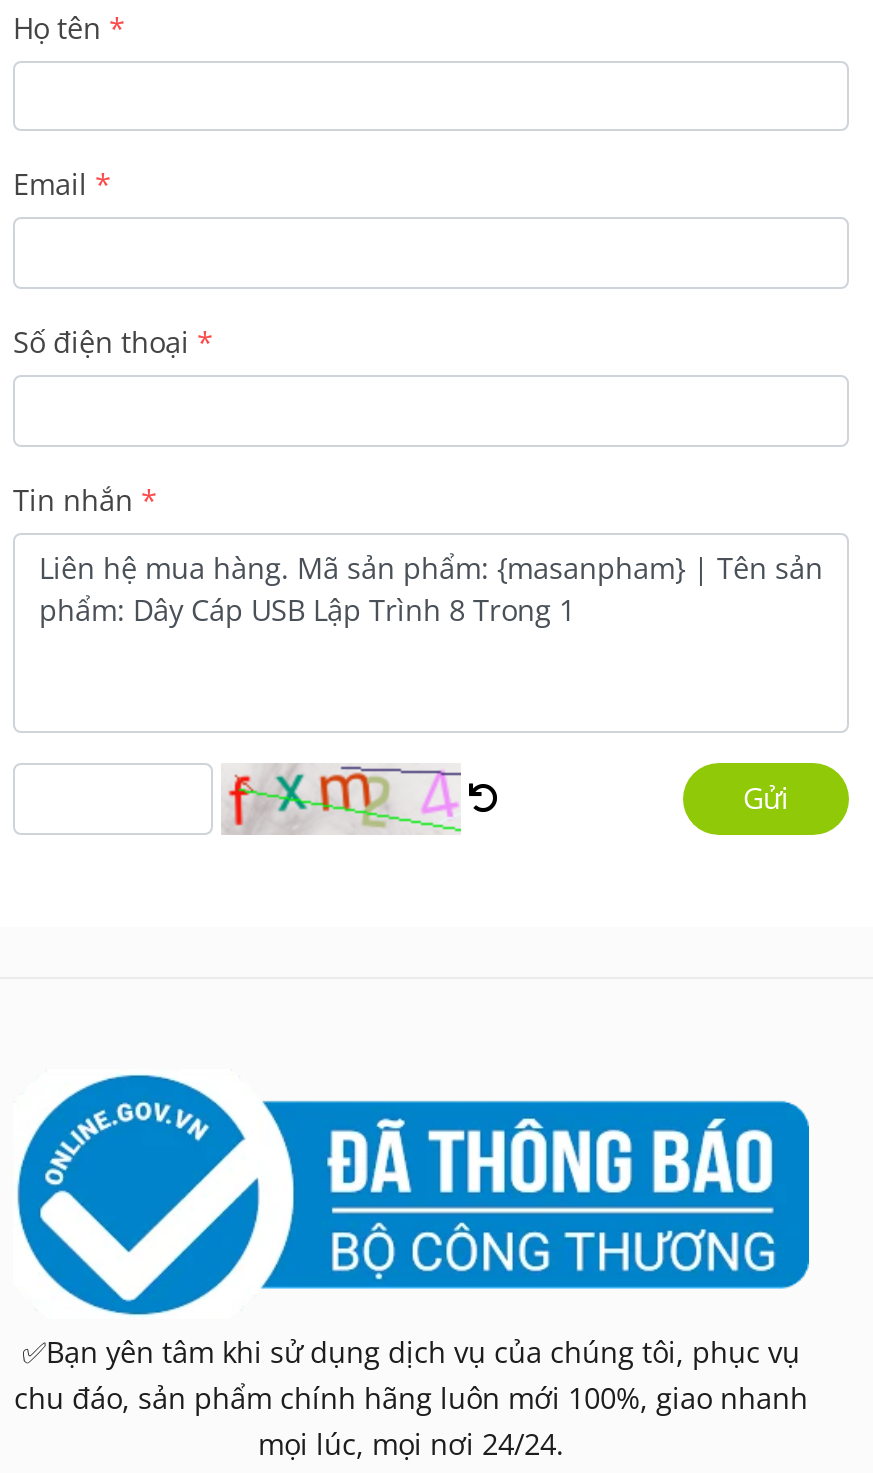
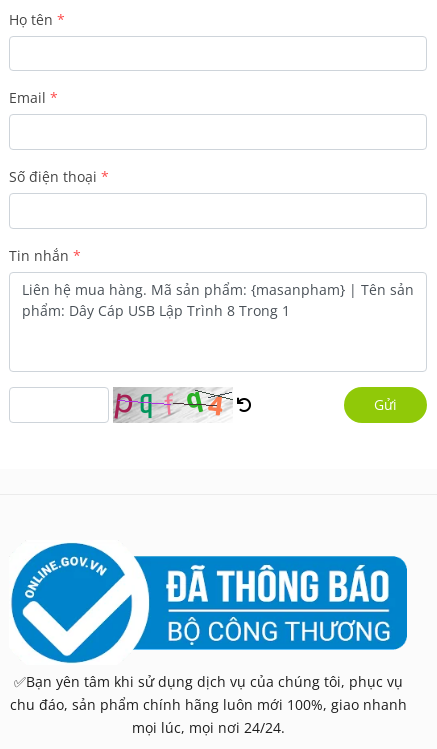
- [image]
+ [image]
